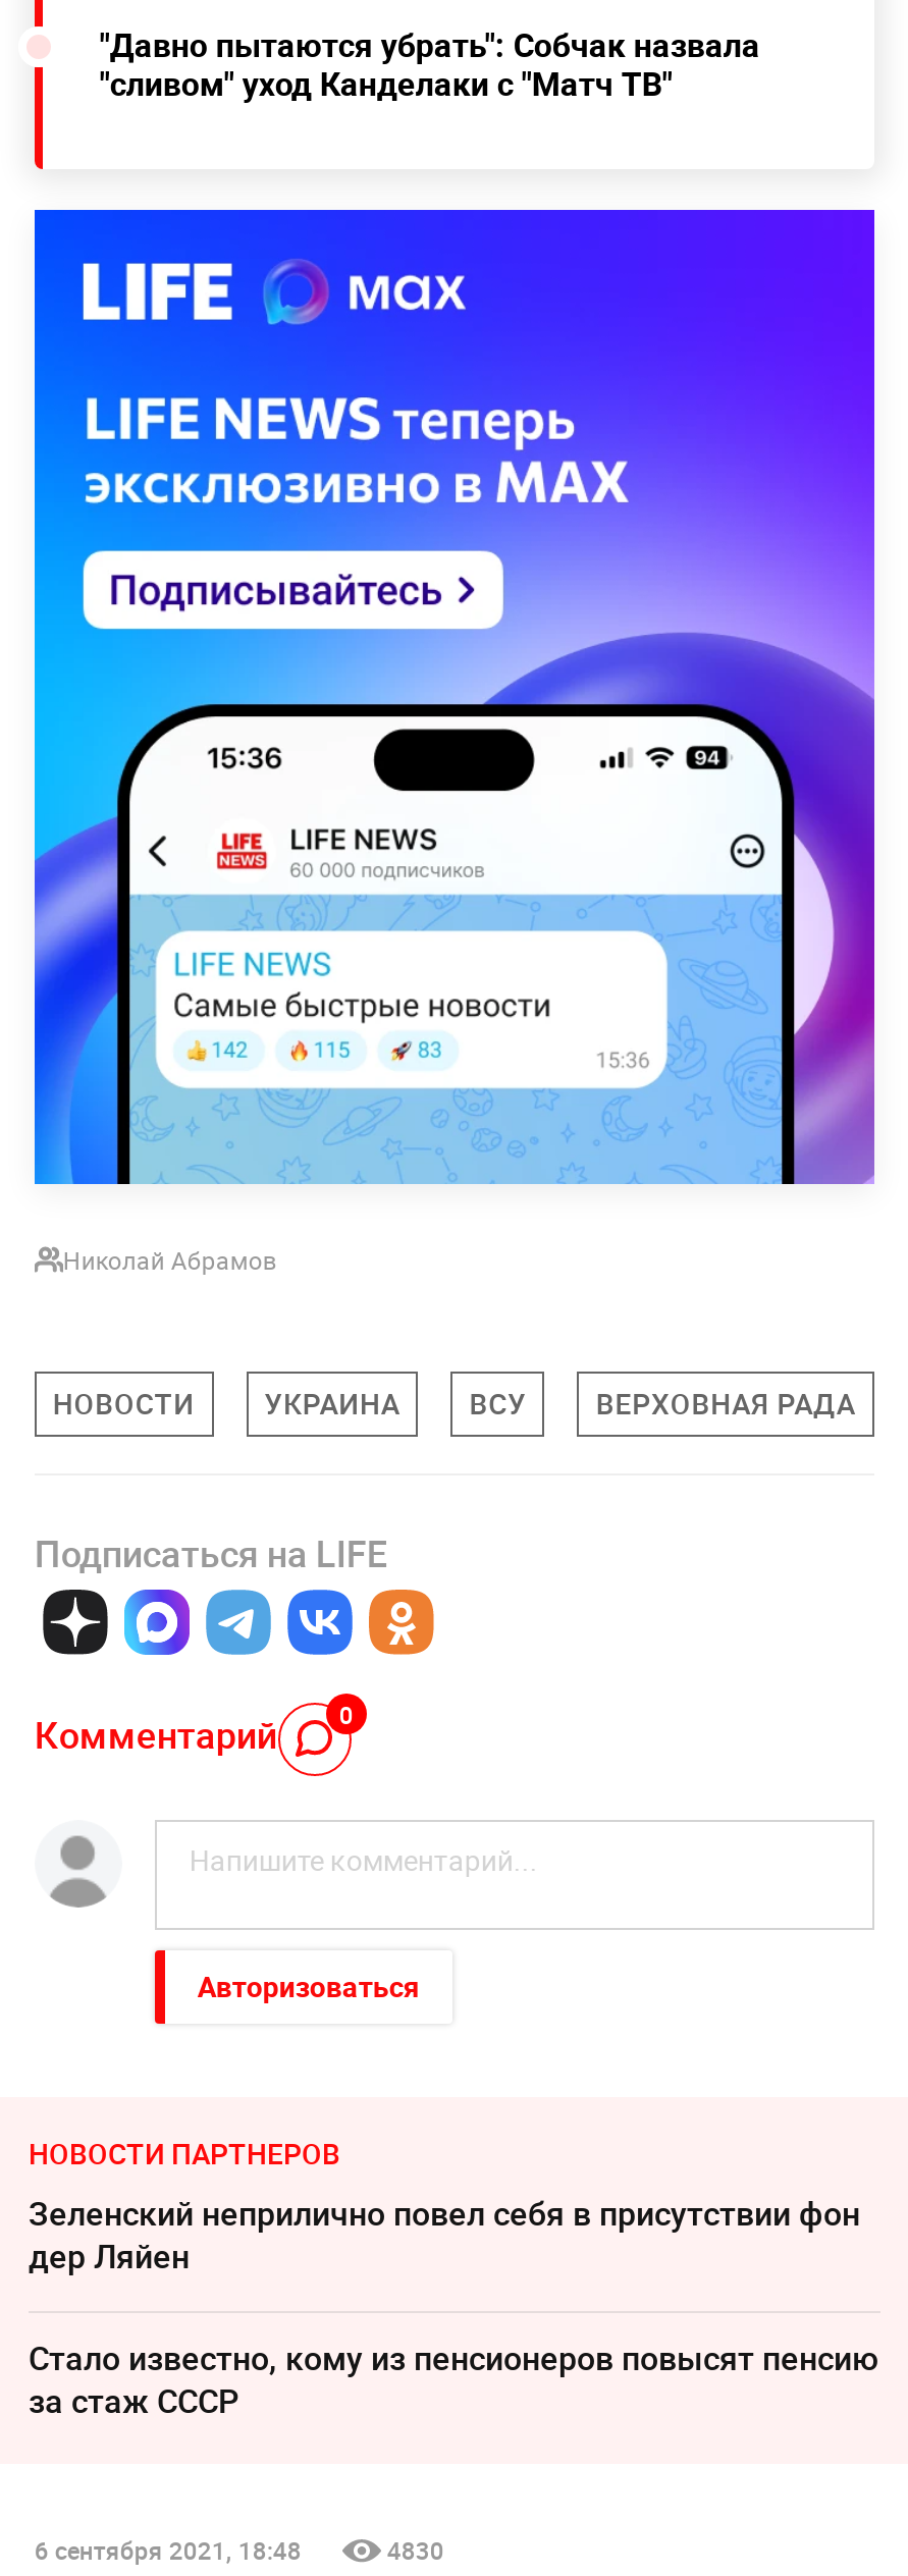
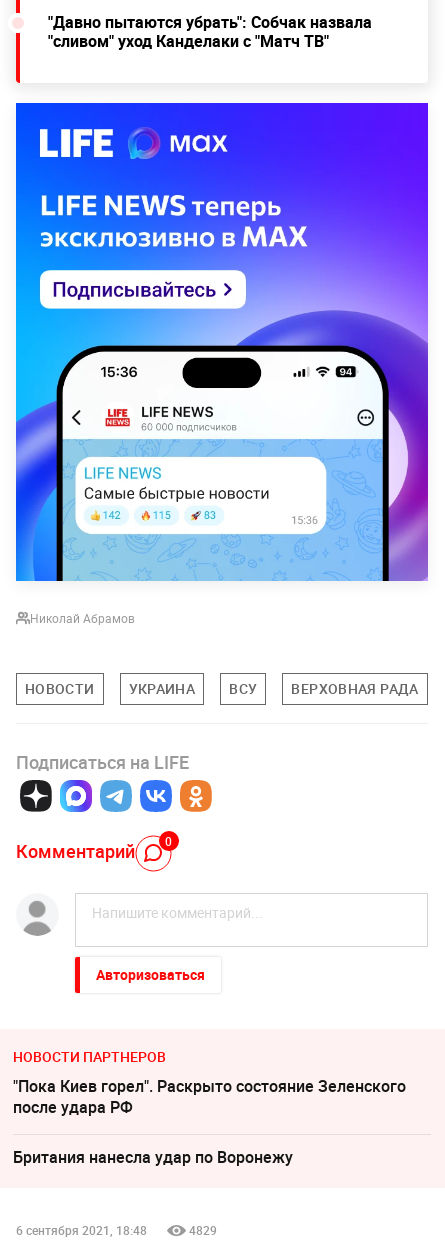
- Зеленский неприлично повел cебя в присутствии фон
- дер Ляйен
+ "Пока Киев горел". Раскрыто состояние Зеленского
+ после удара РФ

- Стало известно, кому из пенсионеров повысят пенсию
- за стаж СССР
+ Британия нанесла удар по Воронежу

- 4830
+ 4829
